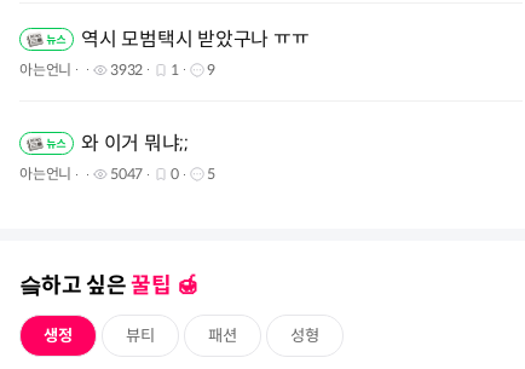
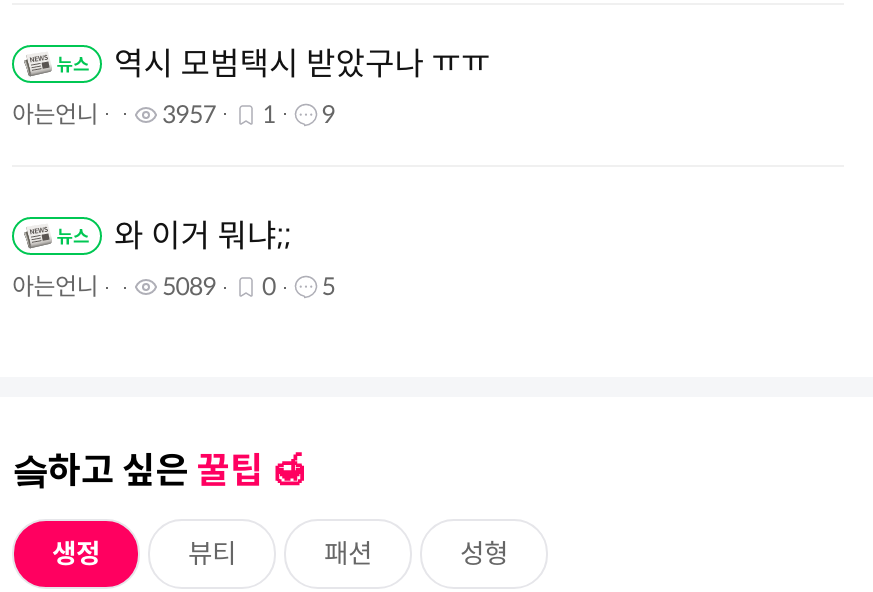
- 3932 1 9
+ 3957 1 9

- 5047 0 5
+ 5089 0 5
